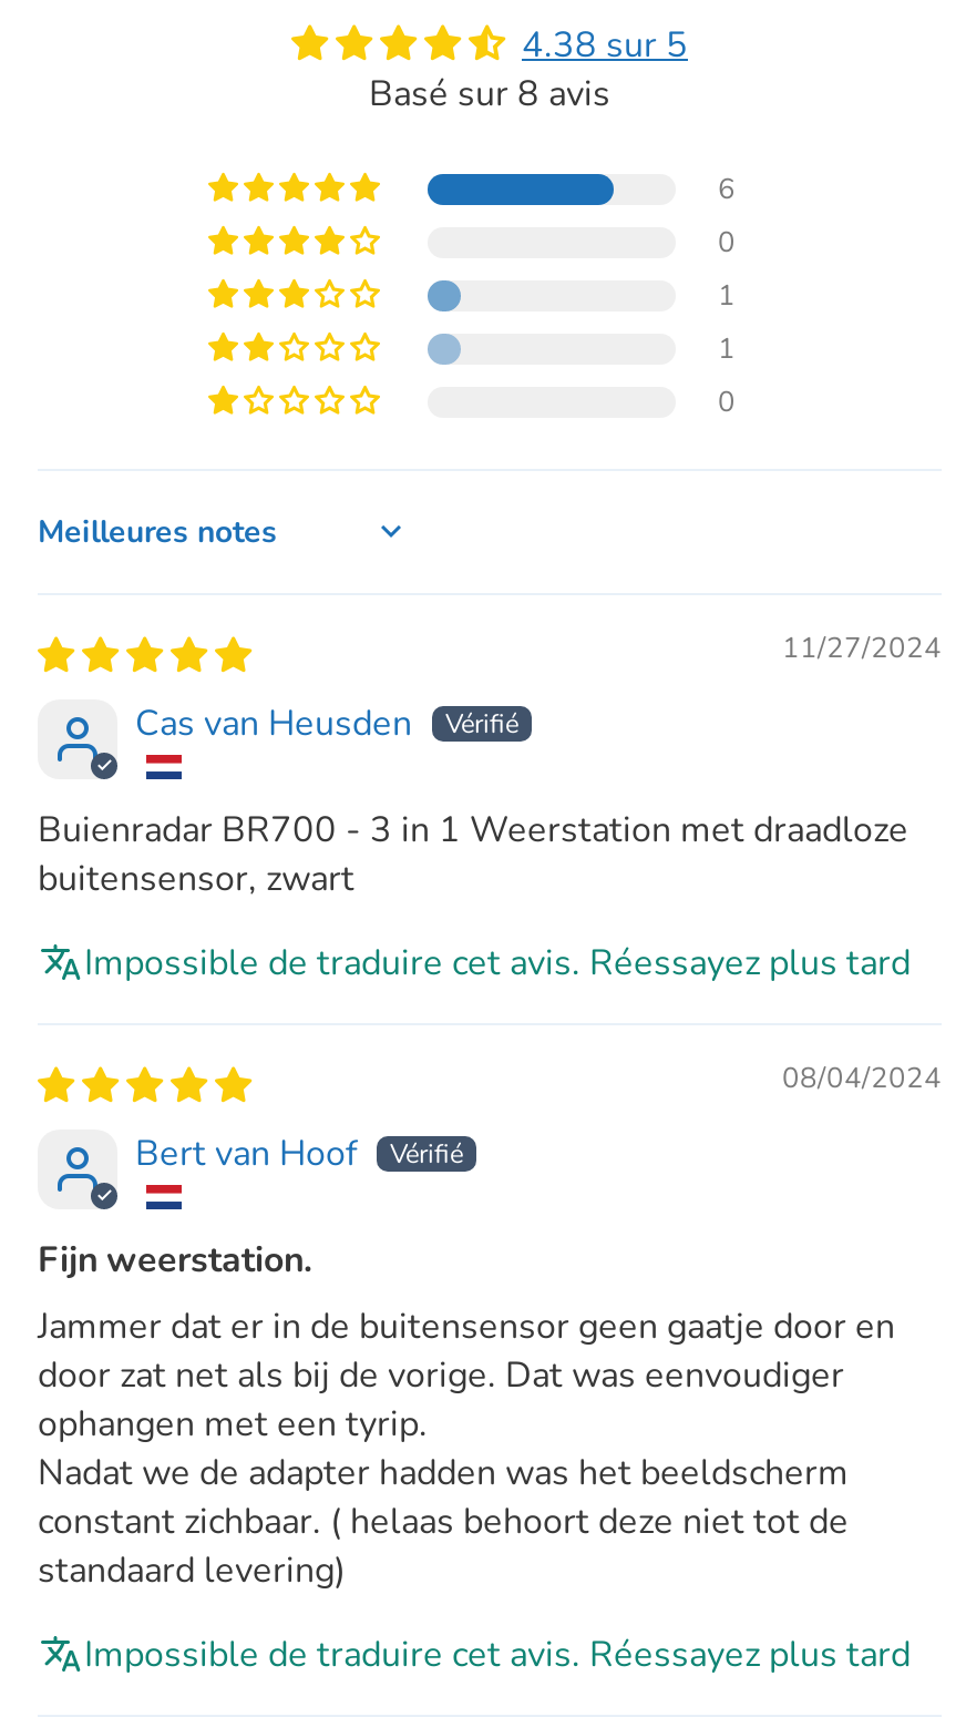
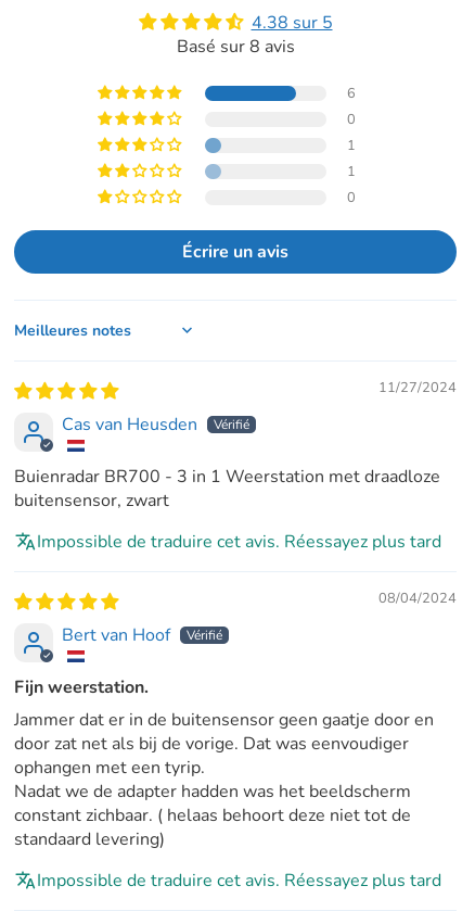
+ Écrire un avis
